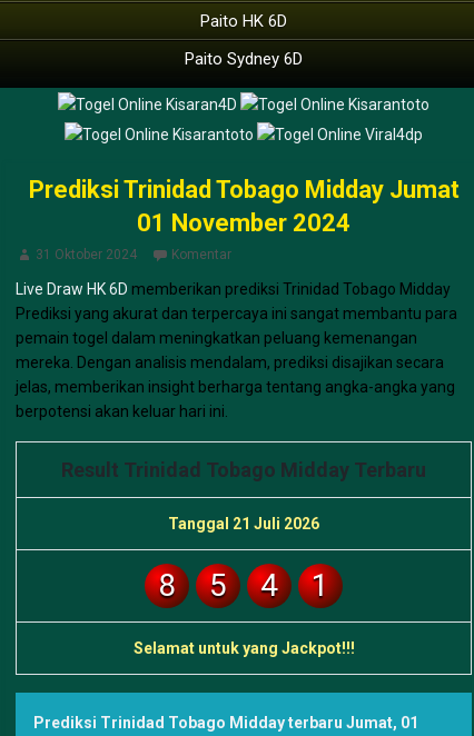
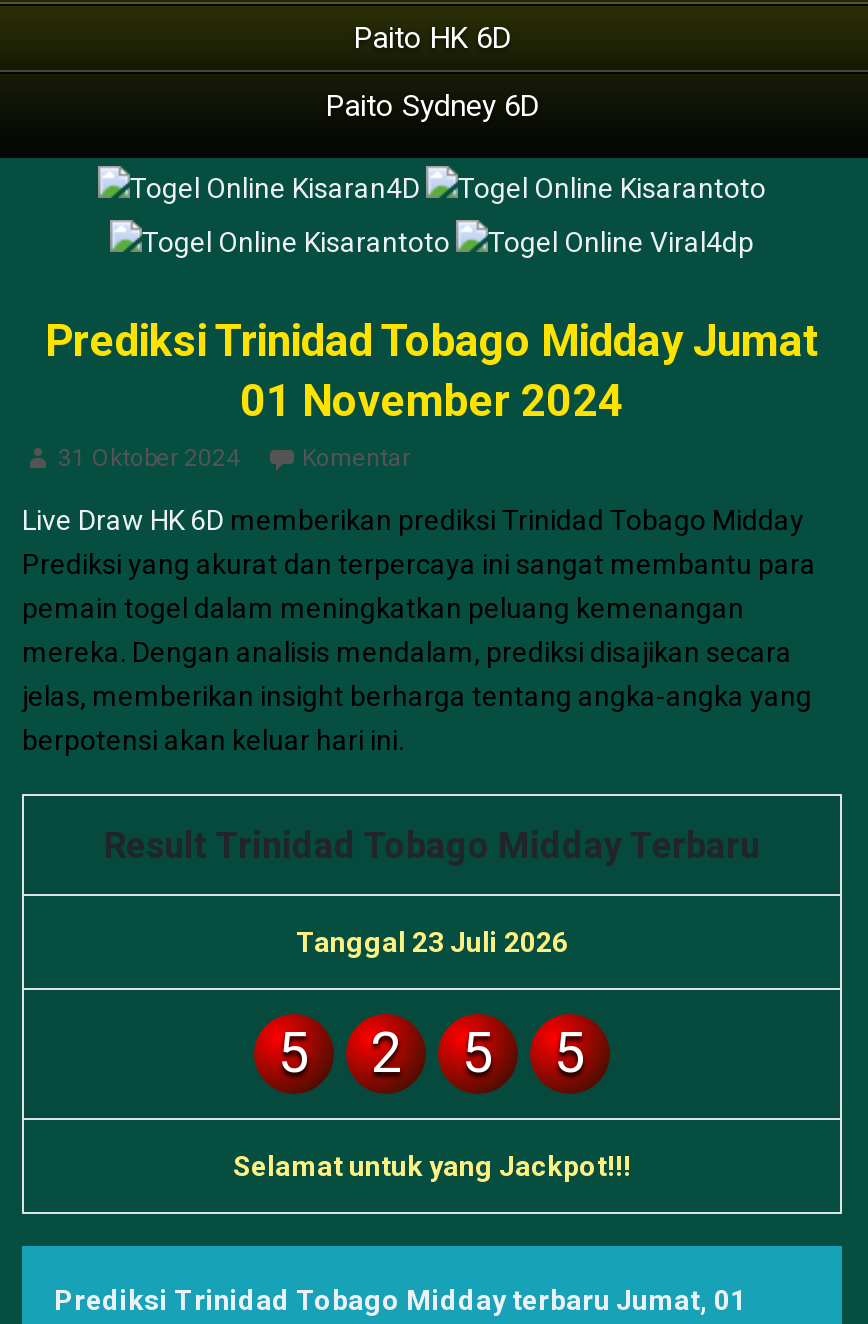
- Tanggal 21 Juli 2026
- 8
+ Tanggal 23 Juli 2026

- 4
- 1
+ 2
+ 5
+ 5
